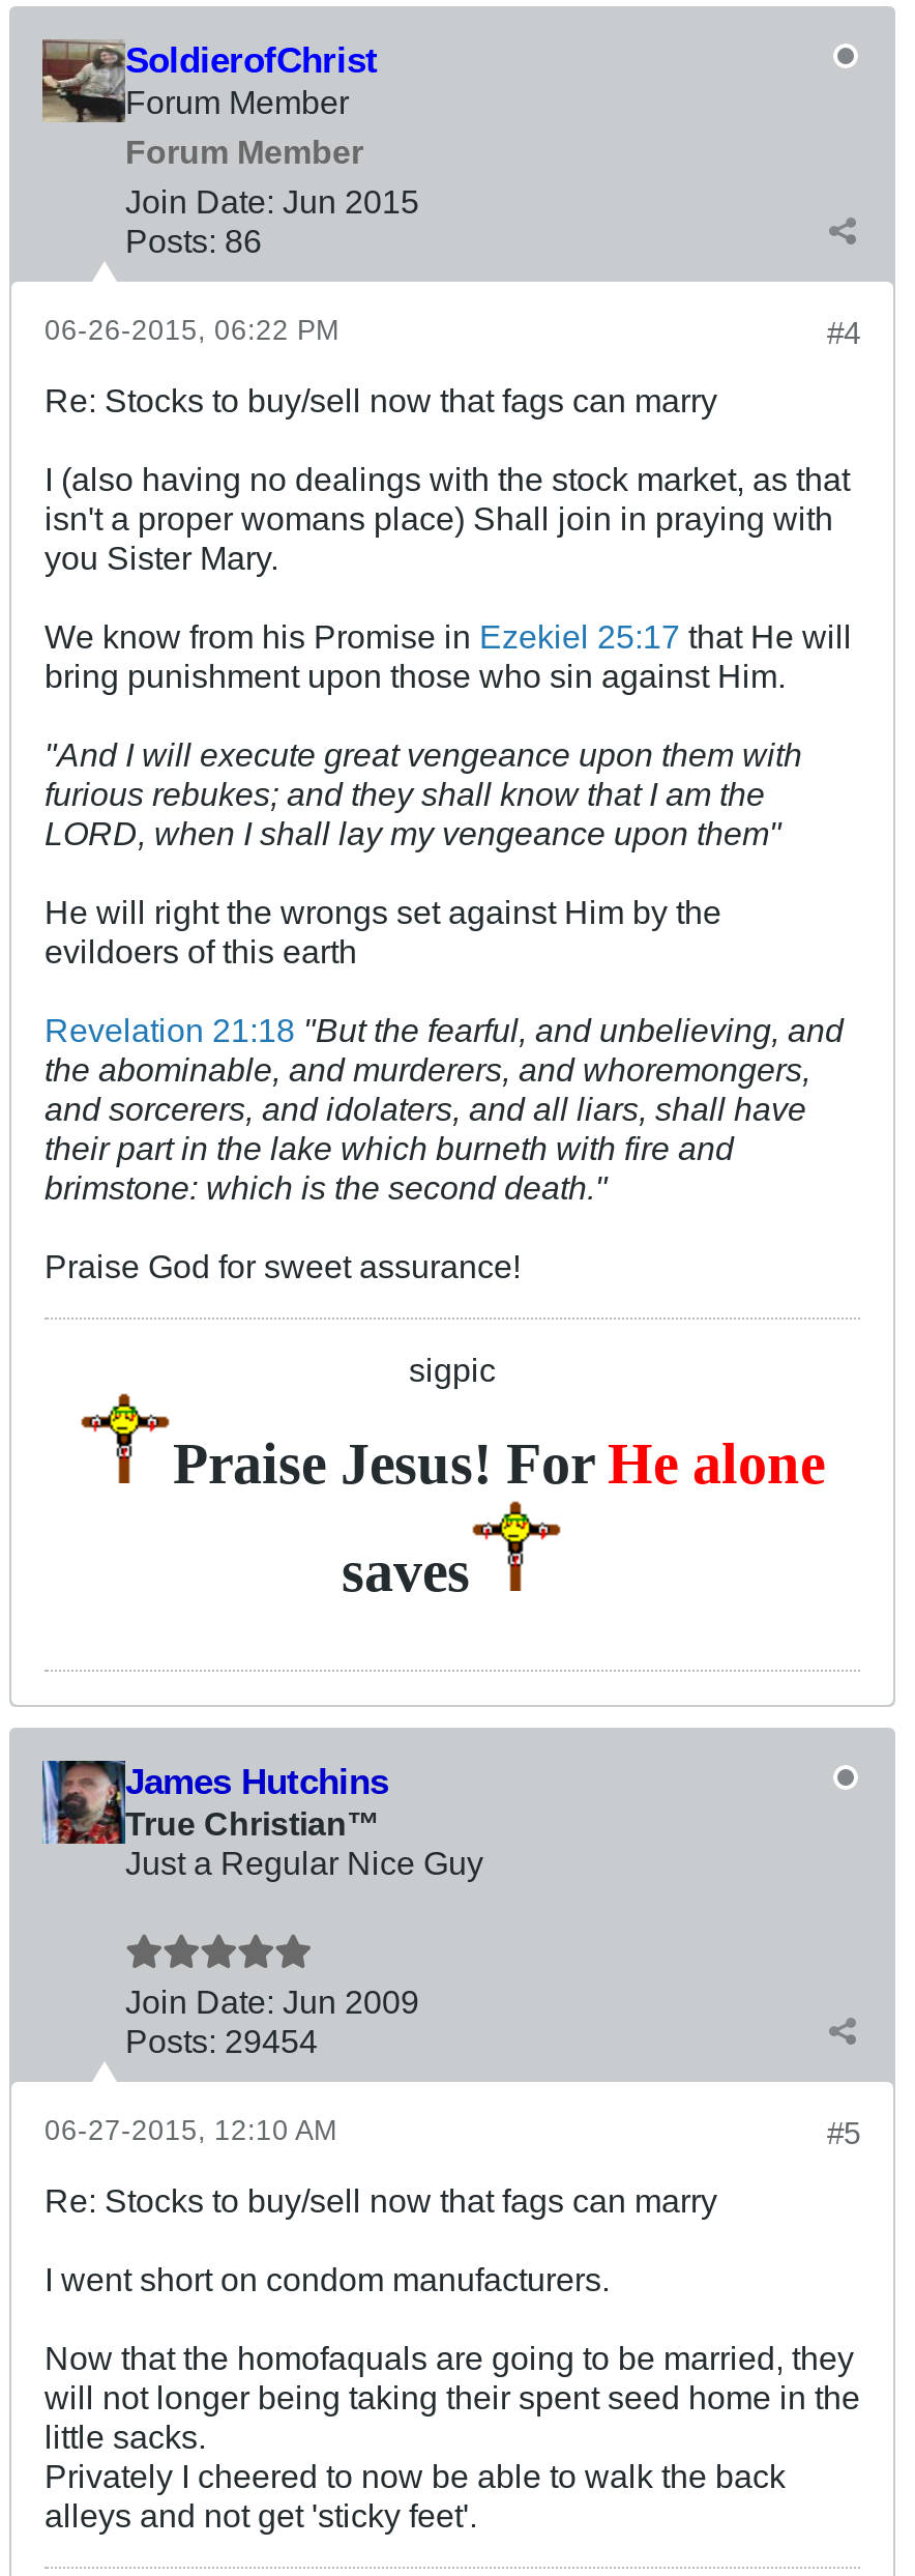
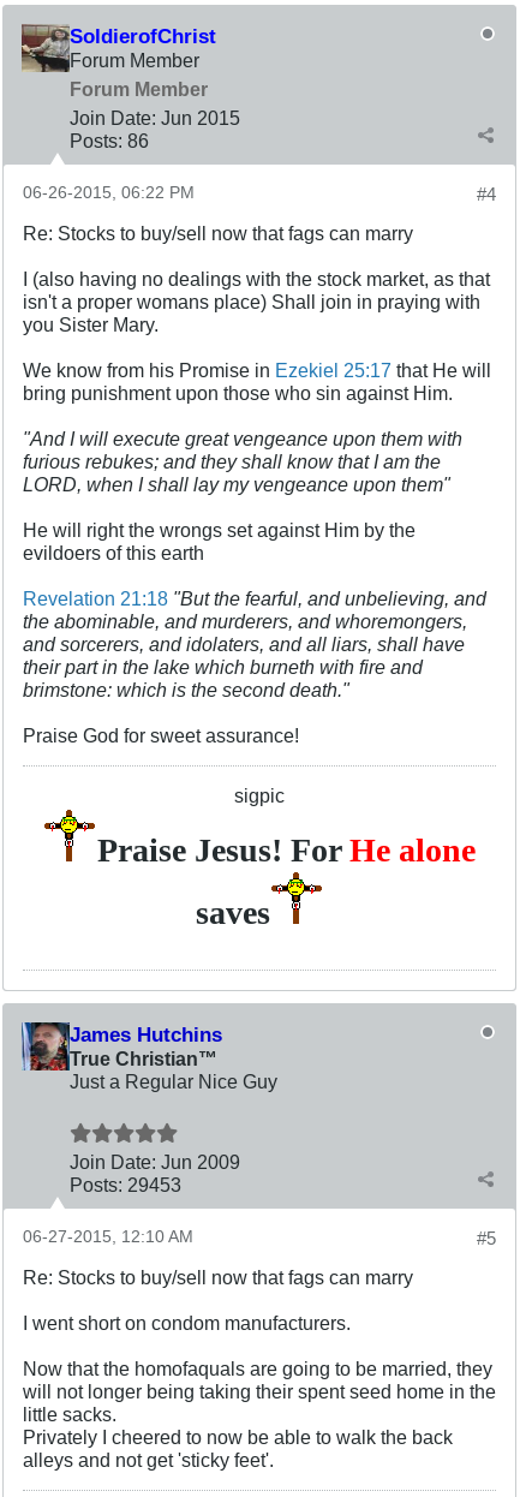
- Posts: 29454
+ Posts: 29453
